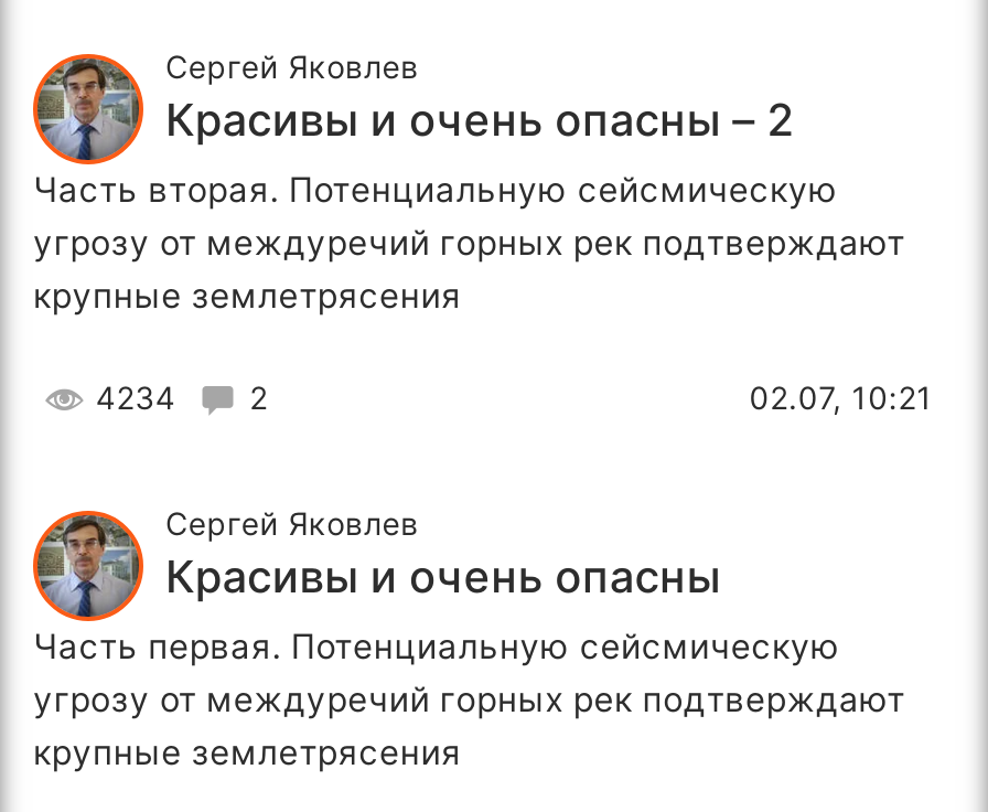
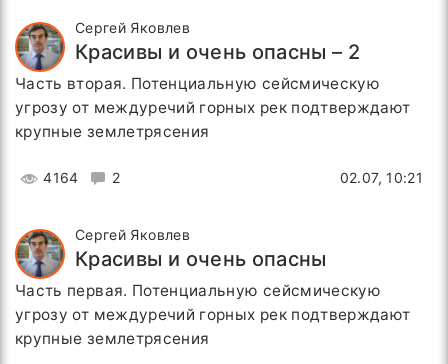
- 4234 2
+ 4164 2
